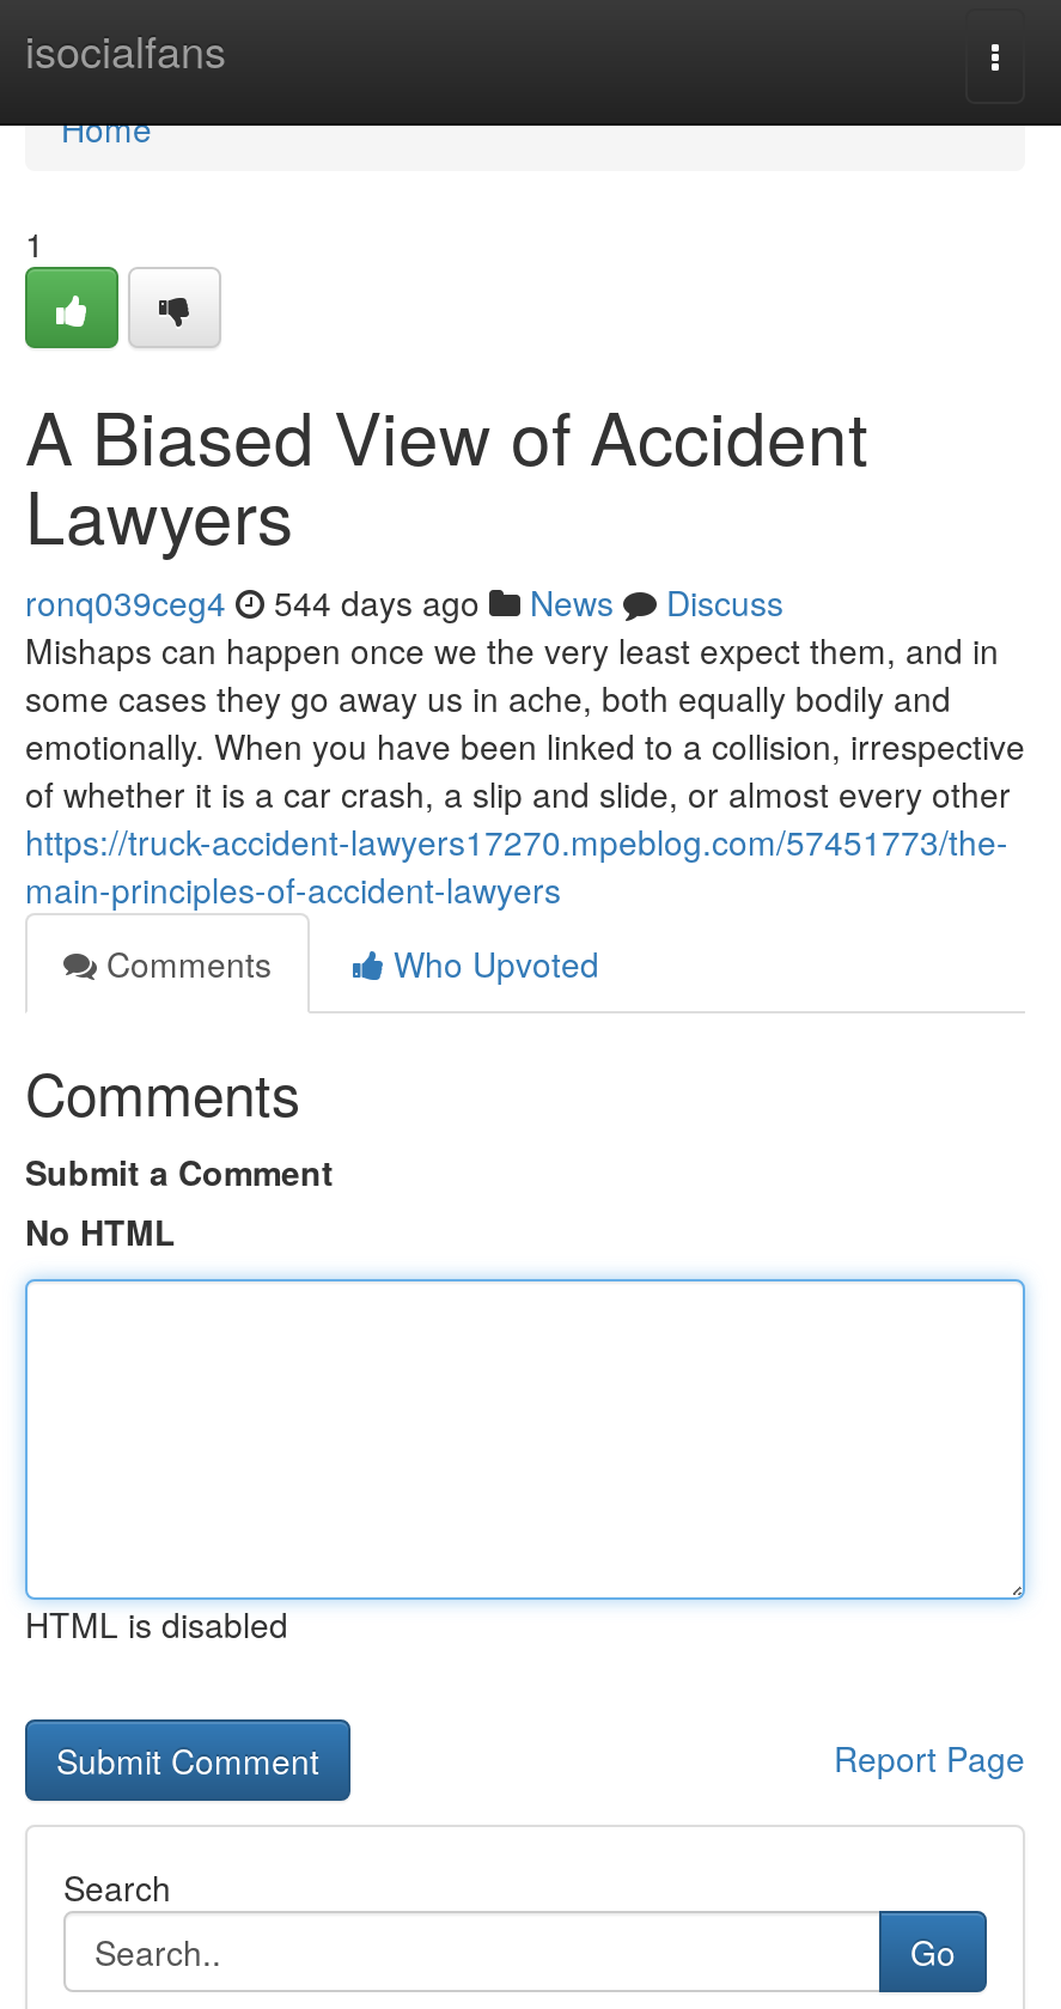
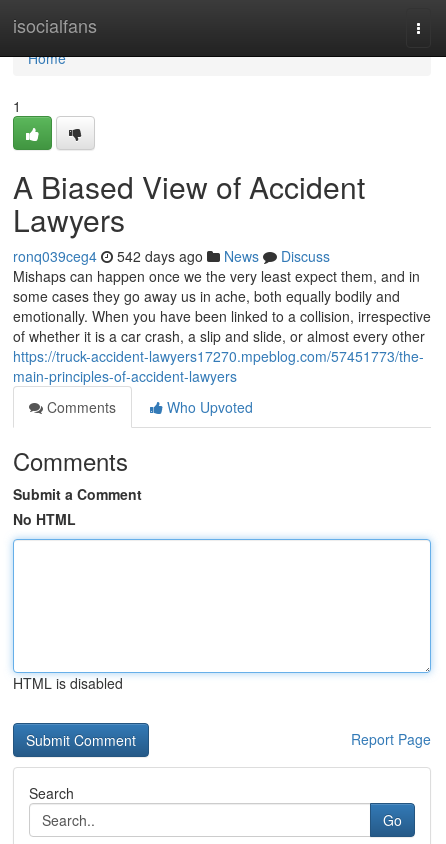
- ronq039ceg4 544 days ago News Discuss
+ ronq039ceg4 542 days ago News Discuss
